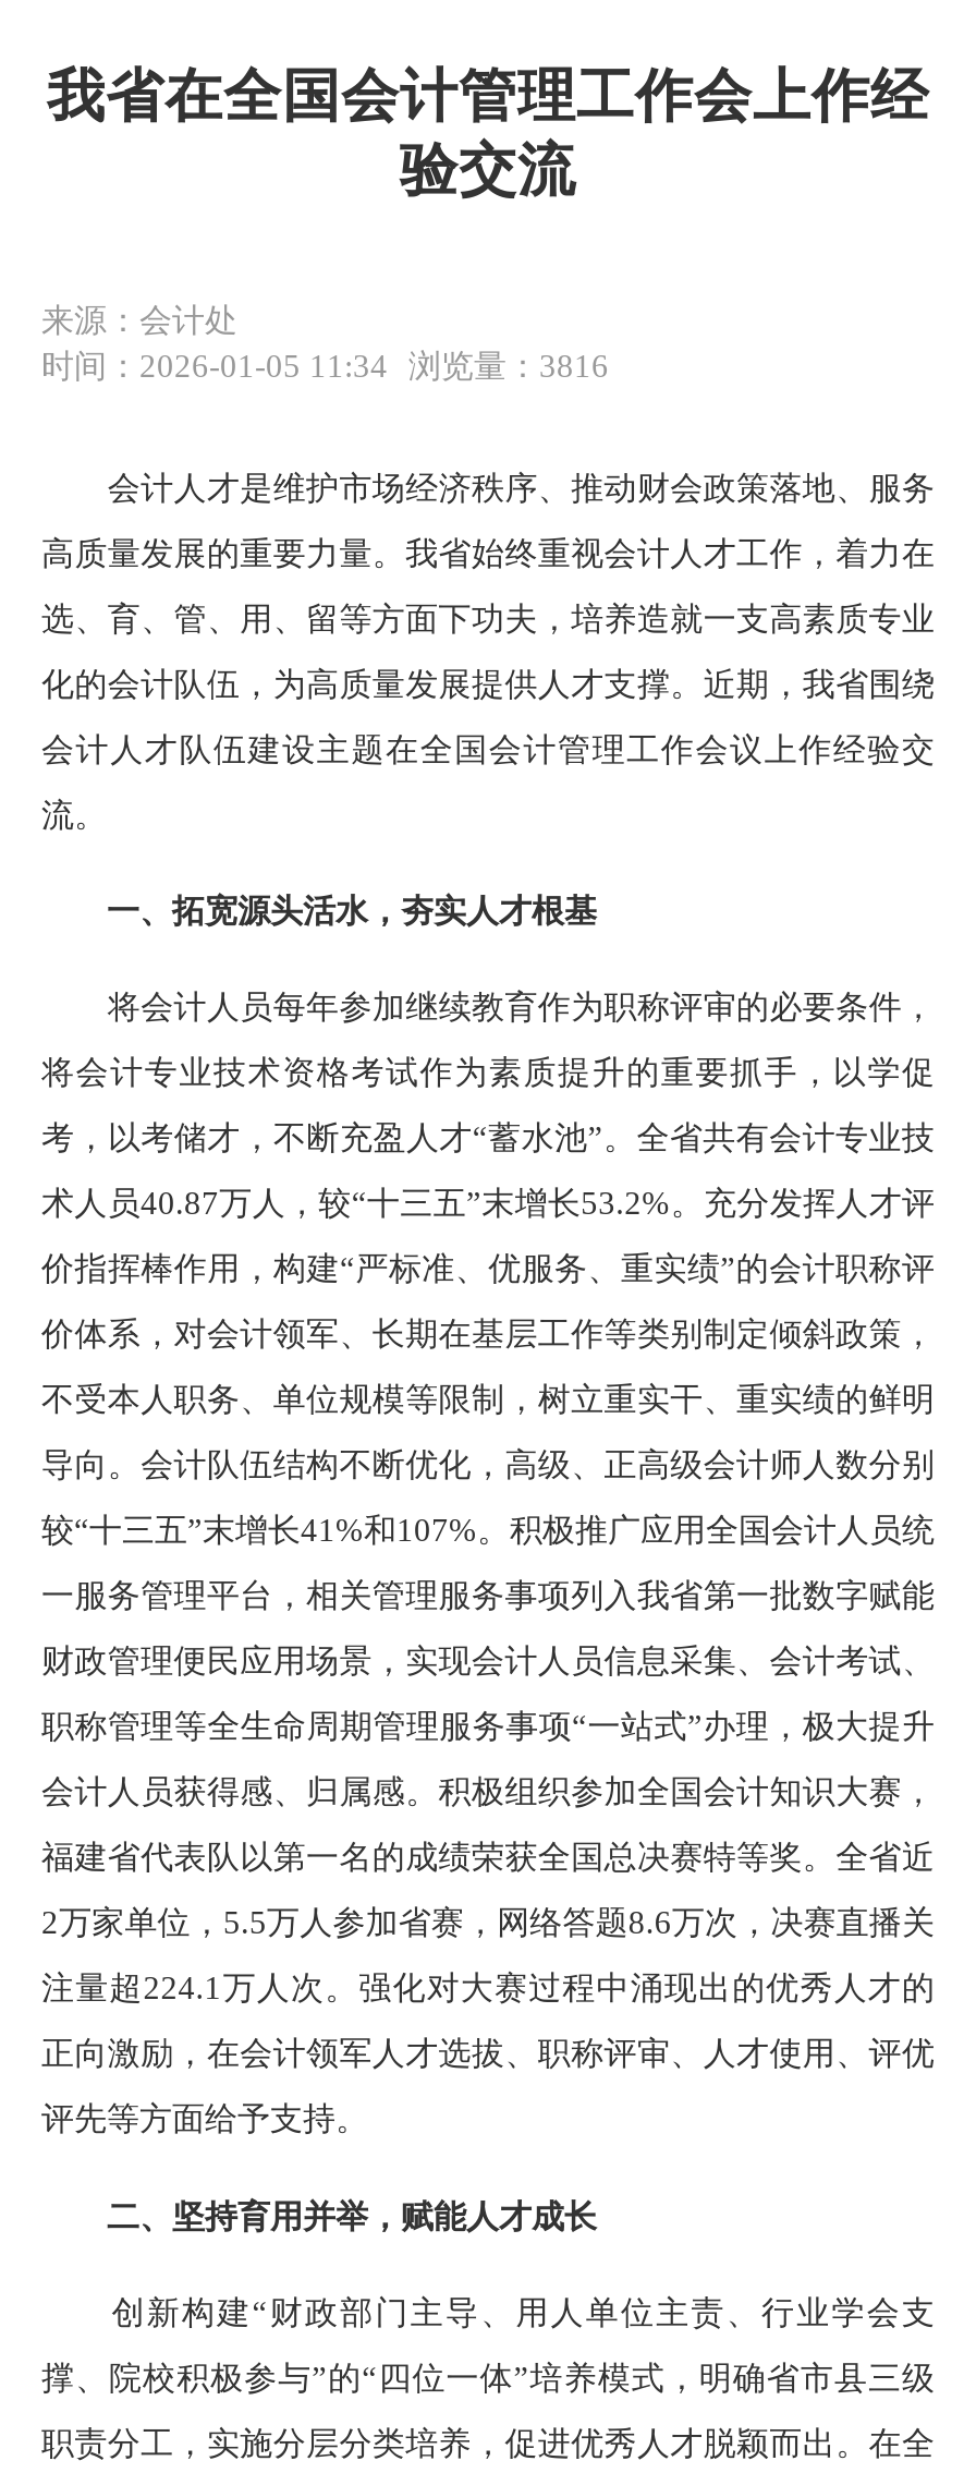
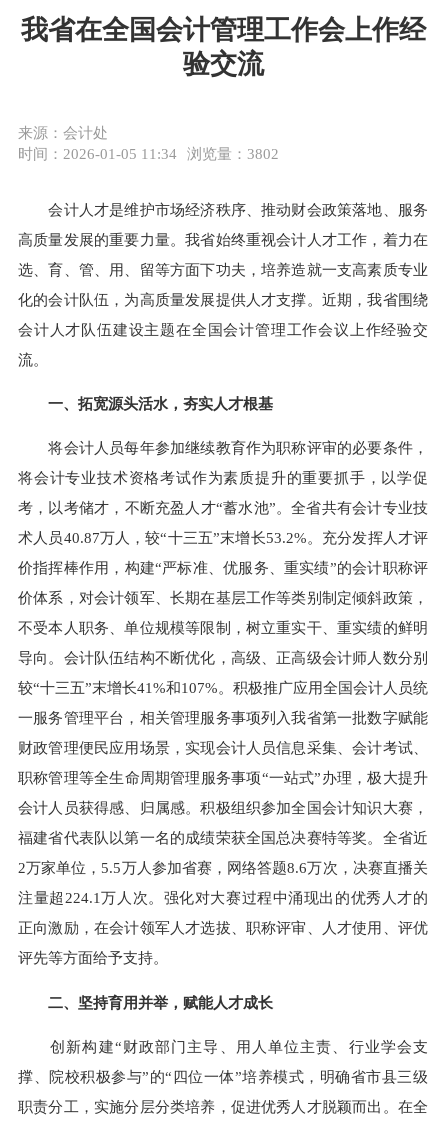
- 时间：2026-01-05 11:34 浏览量：3816
+ 时间：2026-01-05 11:34 浏览量：3802
